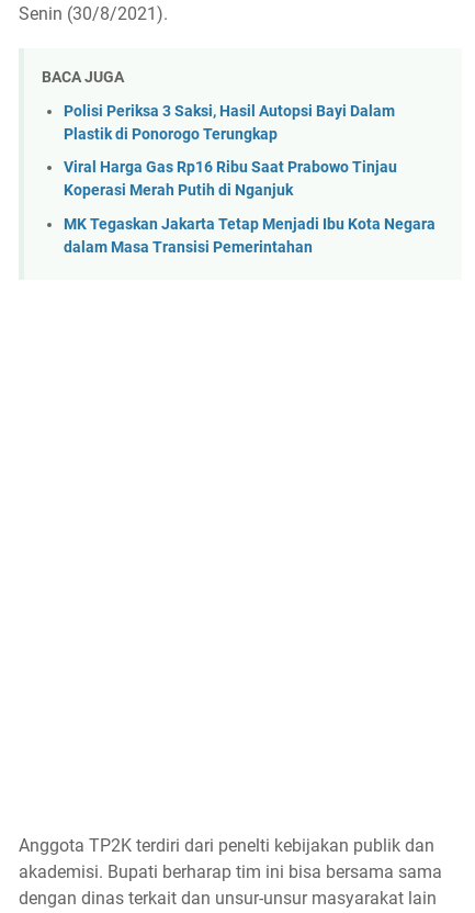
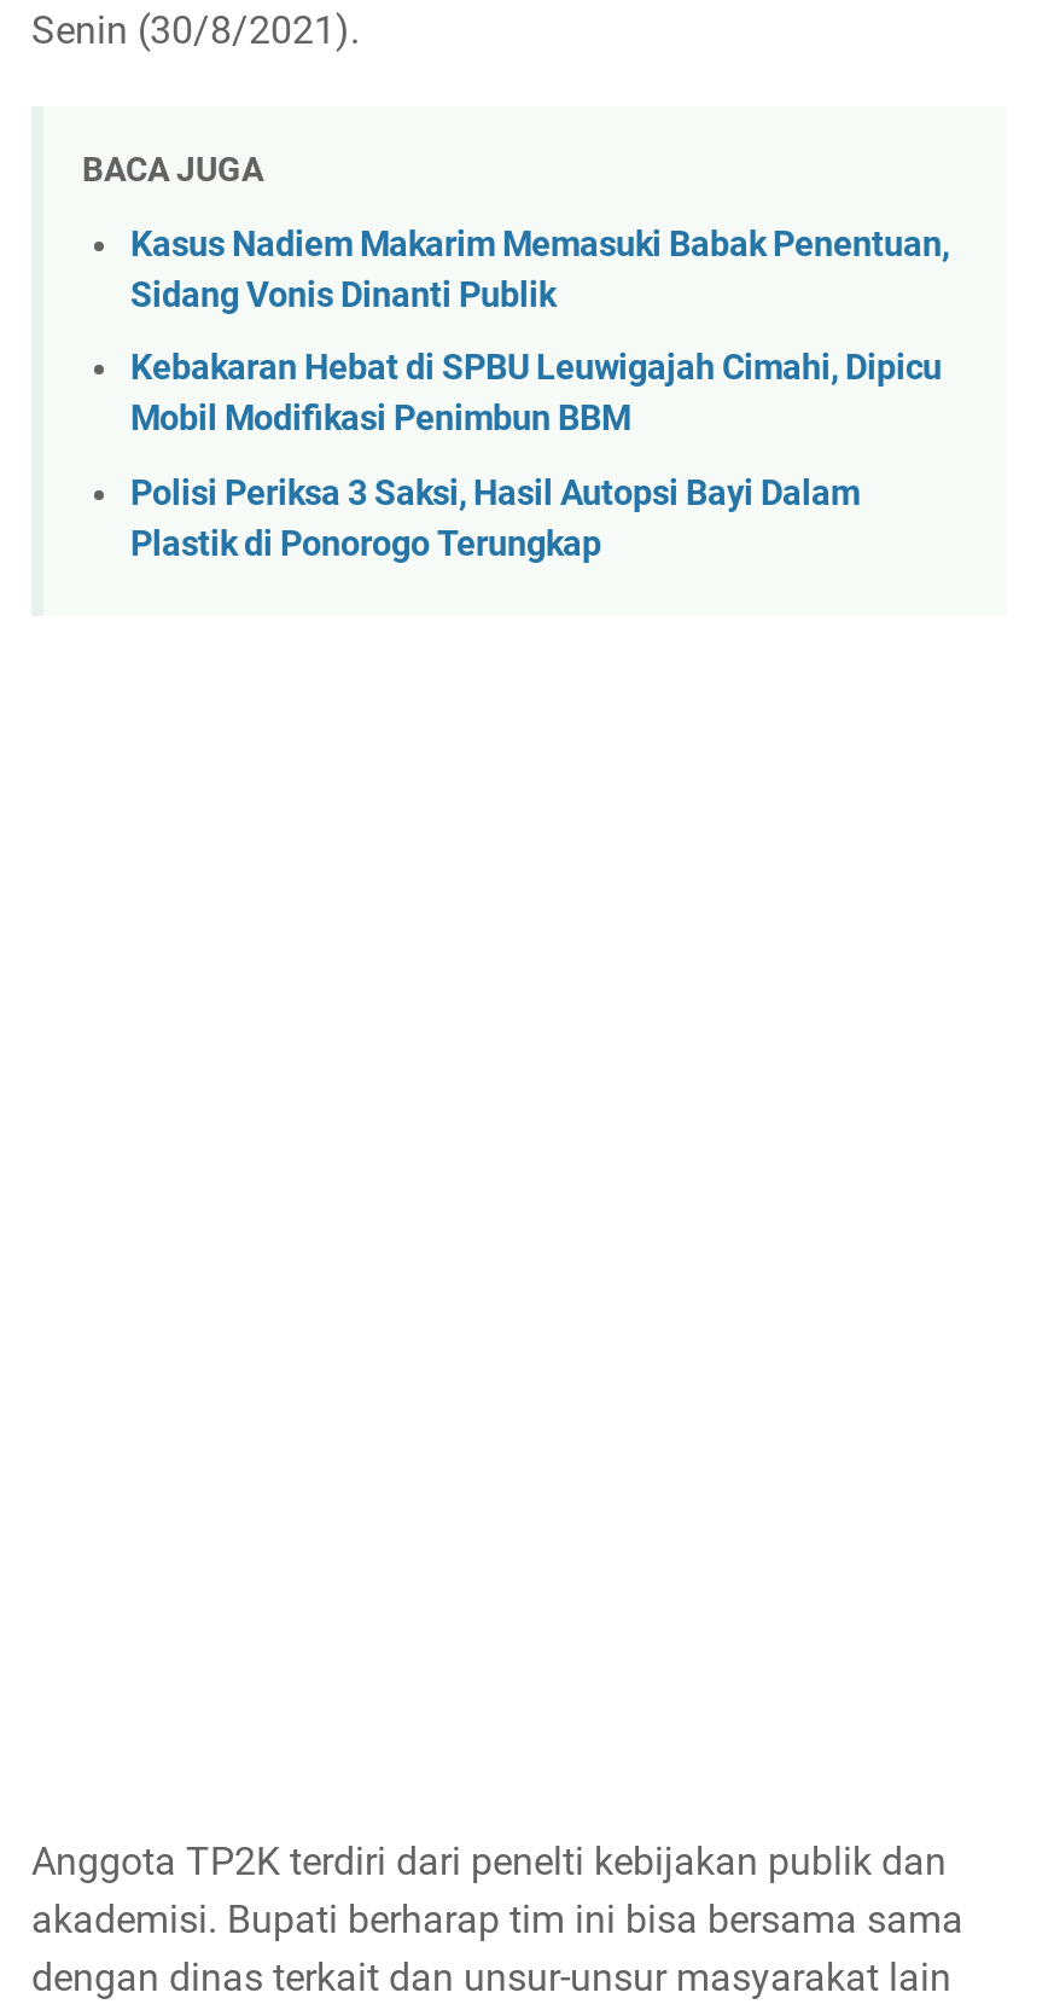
+ Kasus Nadiem Makarim Memasuki Babak Penentuan,
+ Sidang Vonis Dinanti Publik
+ Kebakaran Hebat di SPBU Leuwigajah Cimahi, Dipicu
+ Mobil Modifikasi Penimbun BBM

moved down: Polisi Periksa 3 Saksi, Hasil Autopsi Bayi Dalam | Plastik di Ponorogo Terungkap

- Viral Harga Gas Rp16 Ribu Saat Prabowo Tinjau
- Koperasi Merah Putih di Nganjuk
- MK Tegaskan Jakarta Tetap Menjadi Ibu Kota Negara
- dalam Masa Transisi Pemerintahan
